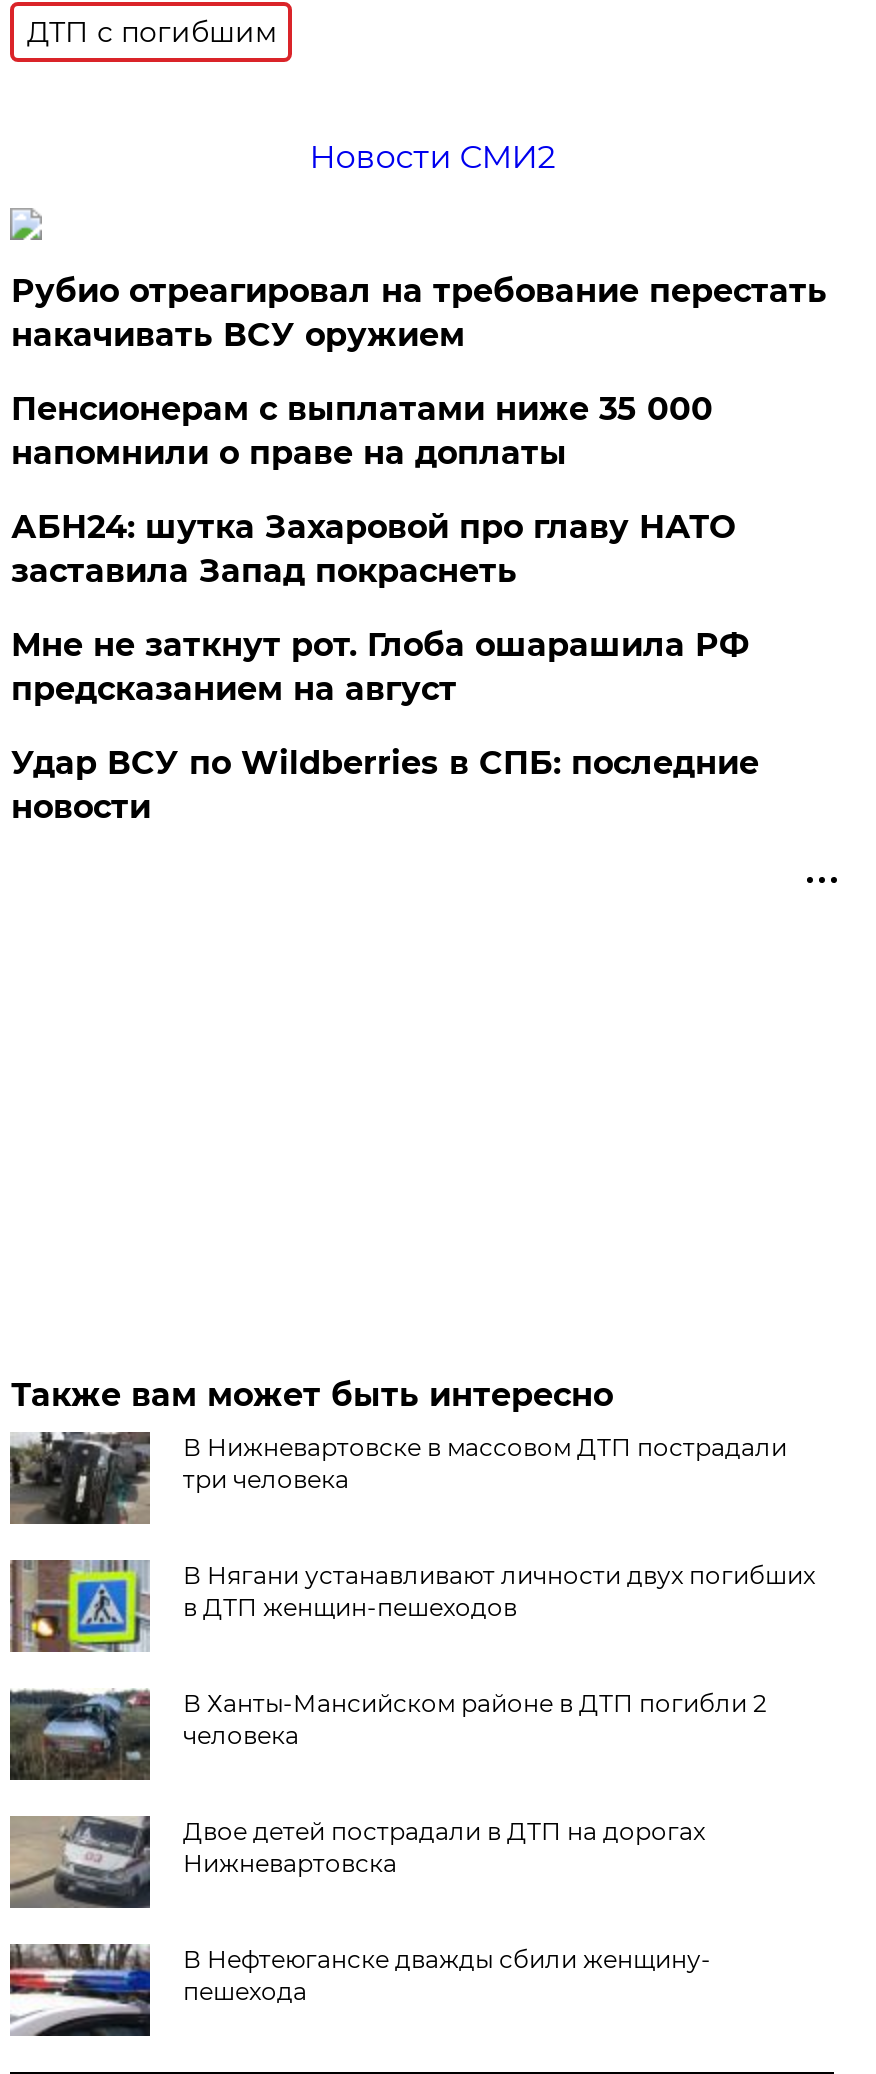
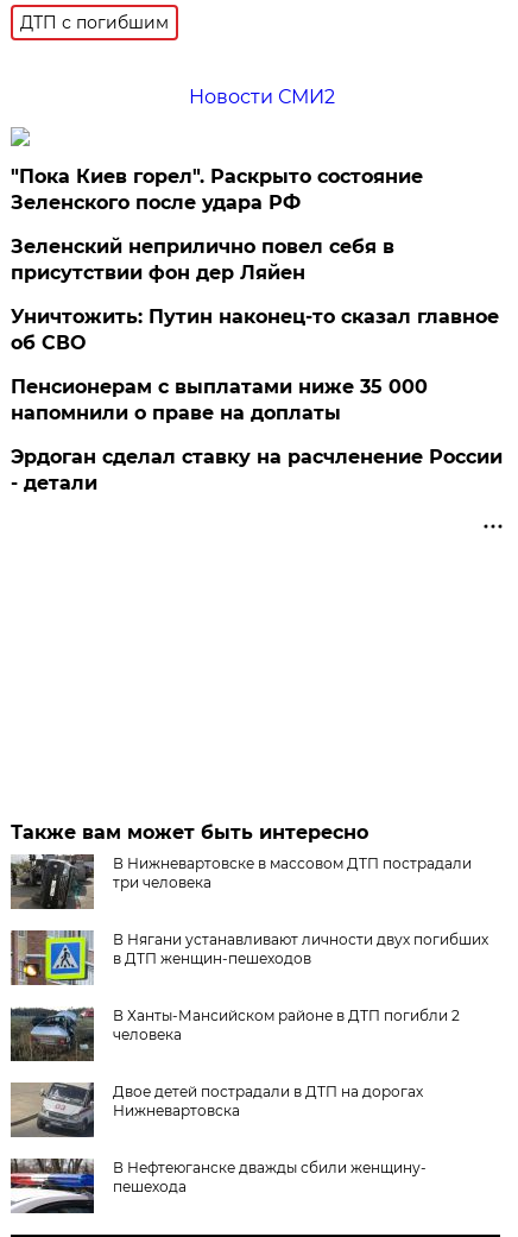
- Рубио отреагировал на требование перестать
- накачивать ВСУ оружием
+ "Пока Киев горел". Раскрыто состояние
+ Зеленского после удара РФ
+ Зеленский неприлично повел cебя в
+ присутствии фон дер Ляйен
+ Уничтожить: Путин наконец-то сказал главное
+ об СВО

moved down: Пенсионерам с выплатами ниже 35 000 | напомнили о праве на доплаты

- АБН24: шутка Захаровой про главу НАТО
- заставила Запад покраснеть
- Мне не заткнут рот. Глоба ошарашила РФ
- предсказанием на август
- Удар ВСУ по Wildberries в СПБ: последние
- новости
+ Эрдоган сделал ставку на расчленение России
+ - детали
